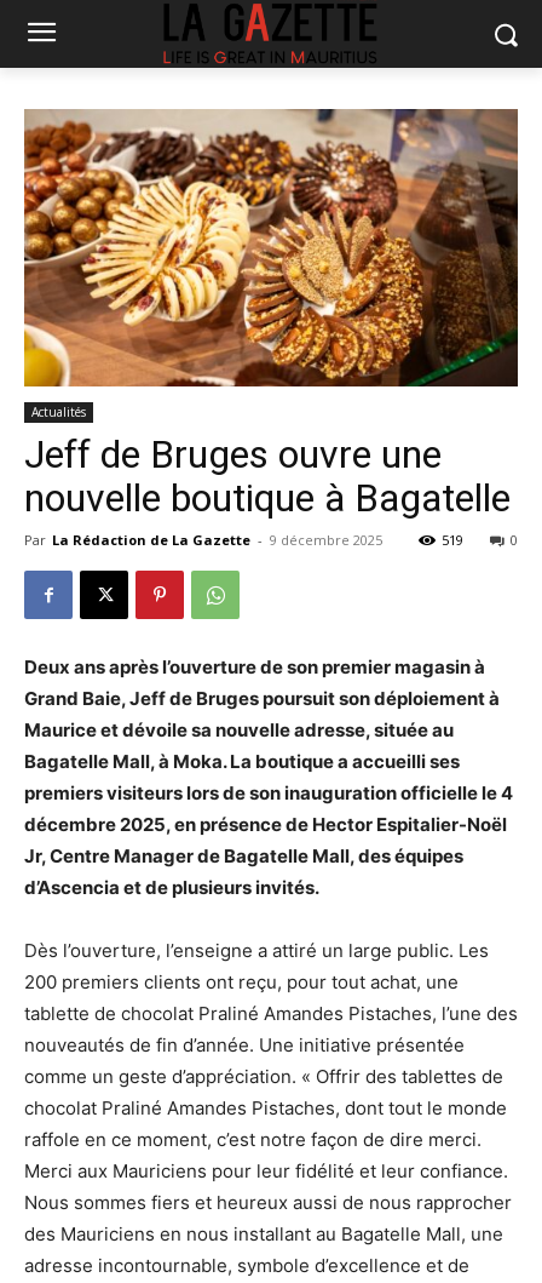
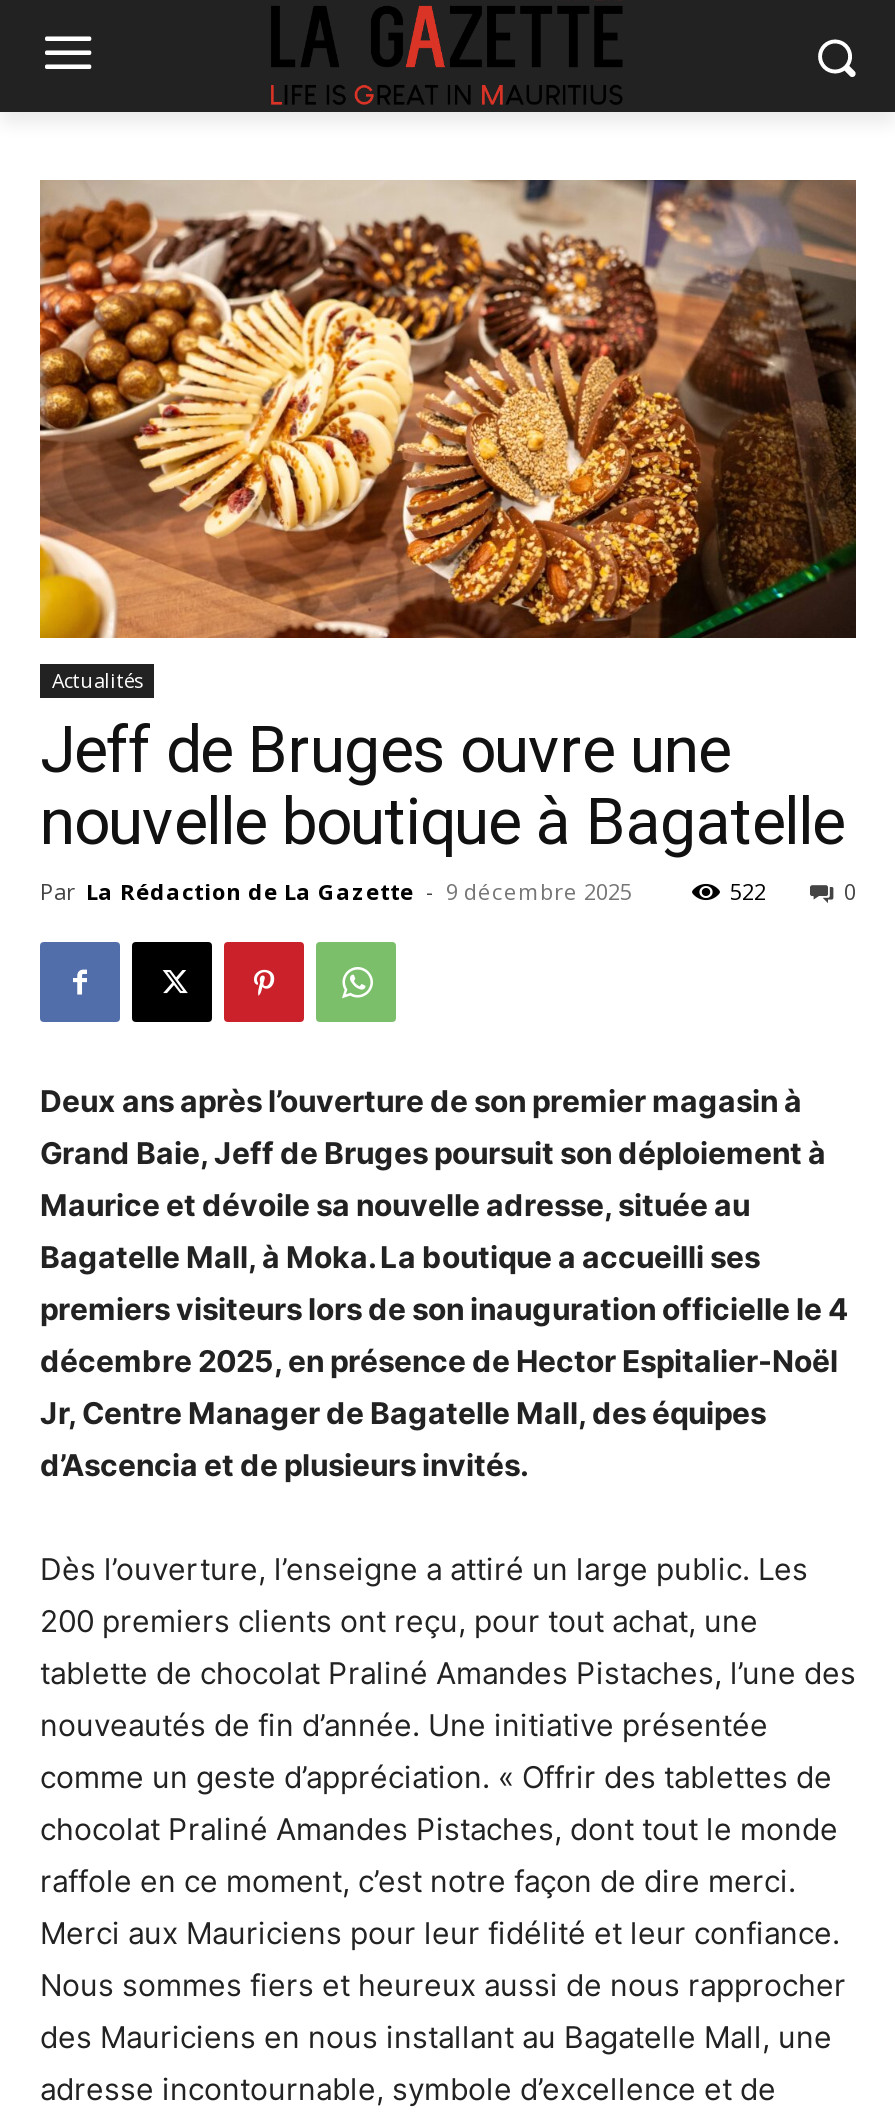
- 519
+ 522
